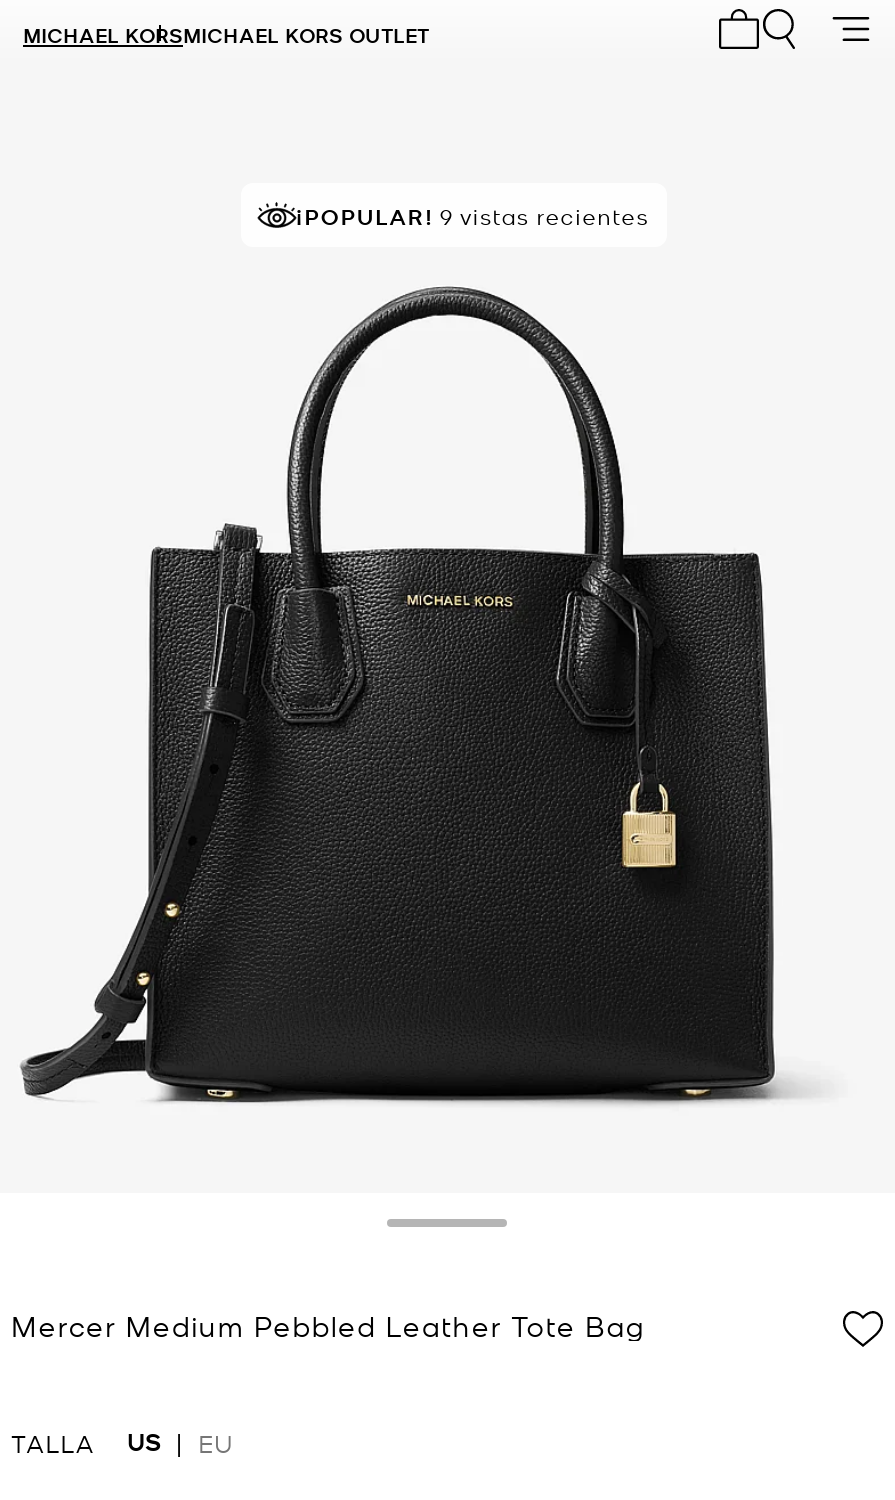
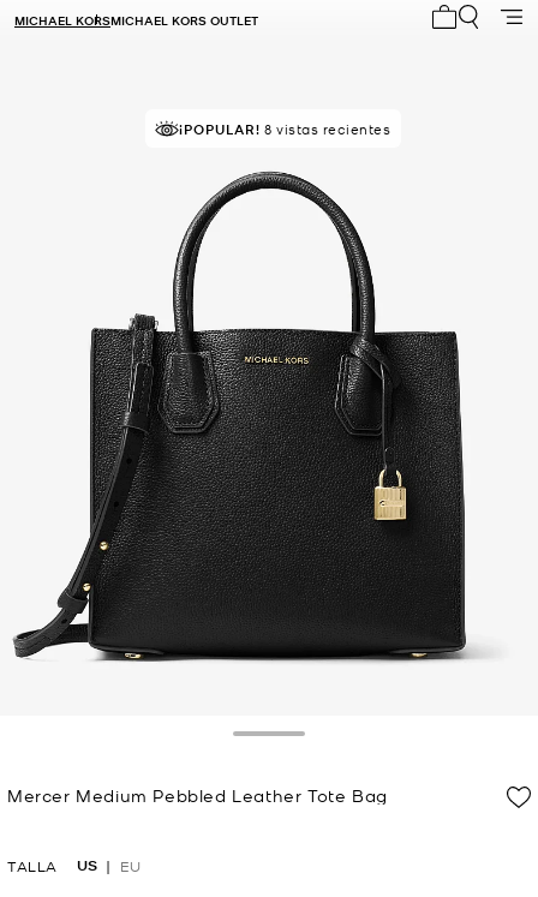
- ¡POPULAR! 9 vistas recientes
+ ¡POPULAR! 8 vistas recientes
